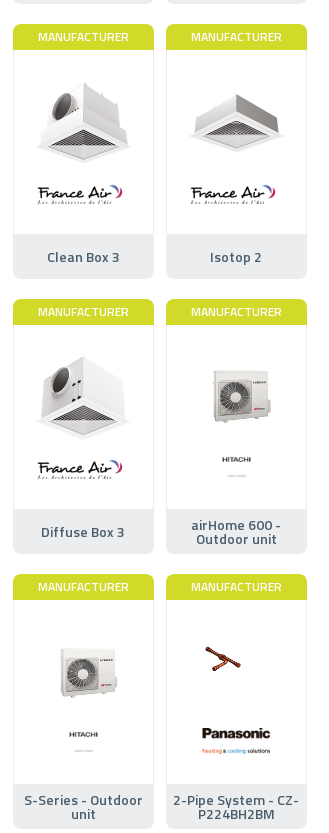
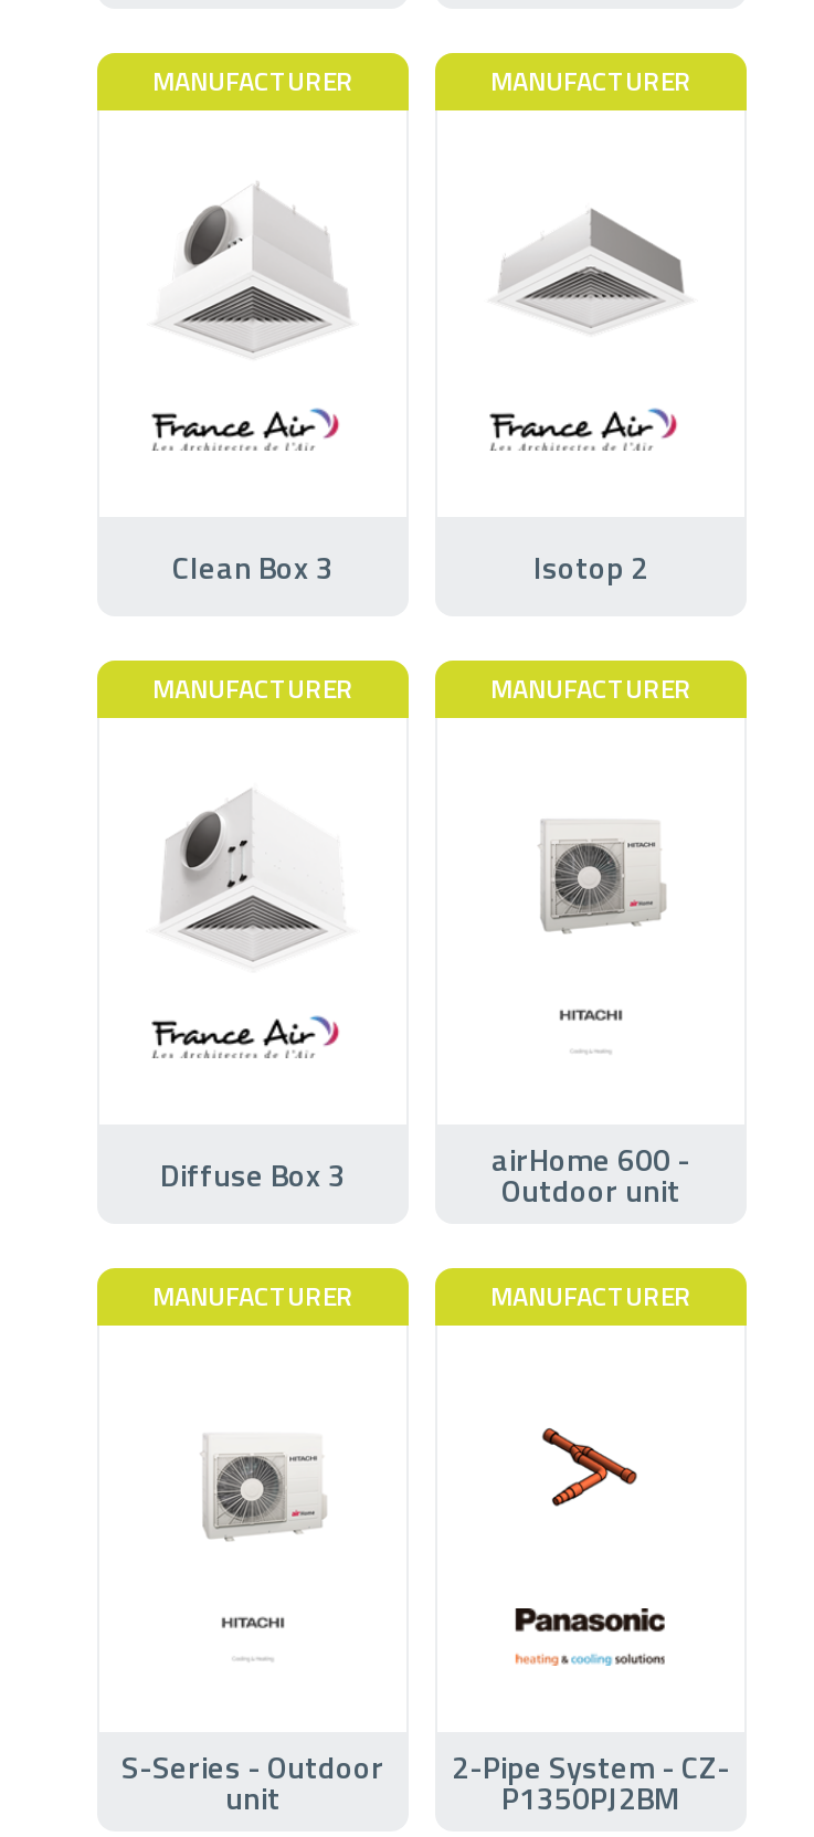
- [image]
+ [image]

- P224BH2BM
+ P1350PJ2BM
